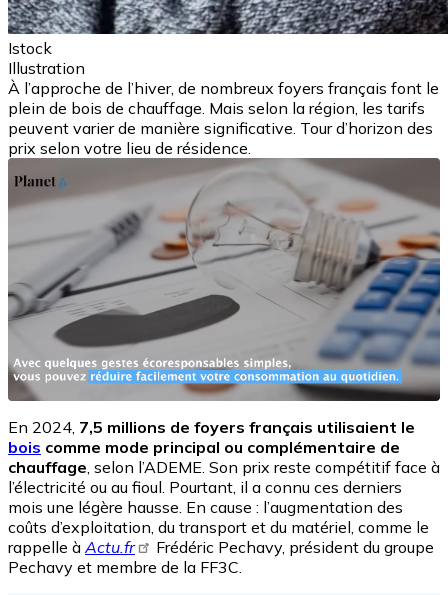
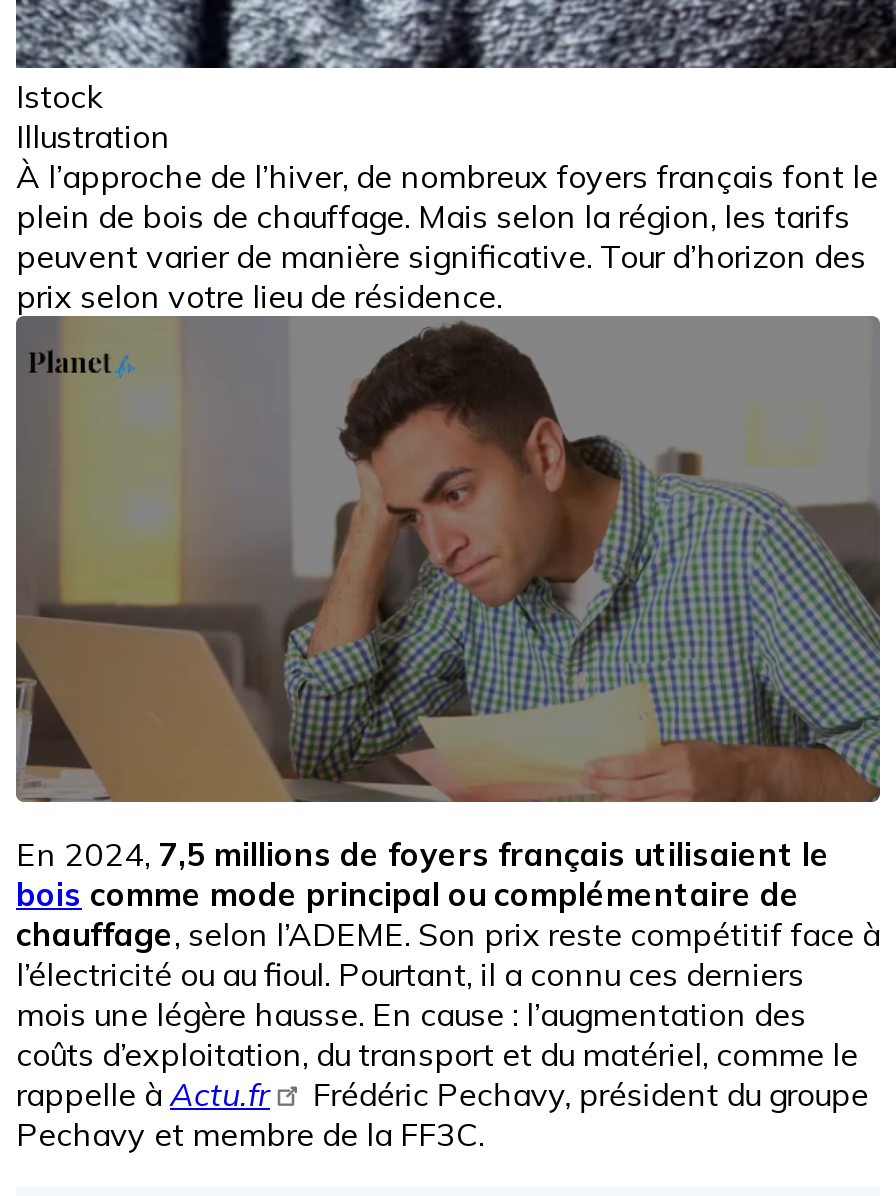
- [image]
+ [image]
